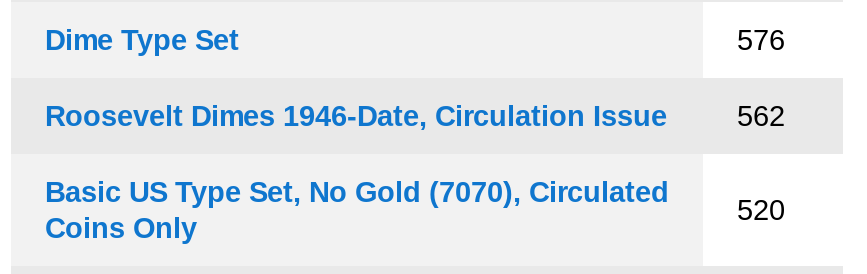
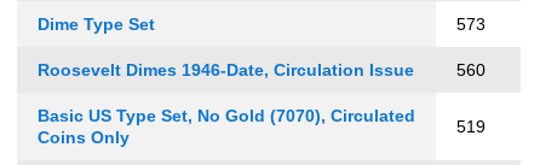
- 576
+ 573

- 562
+ 560

- 520
+ 519
